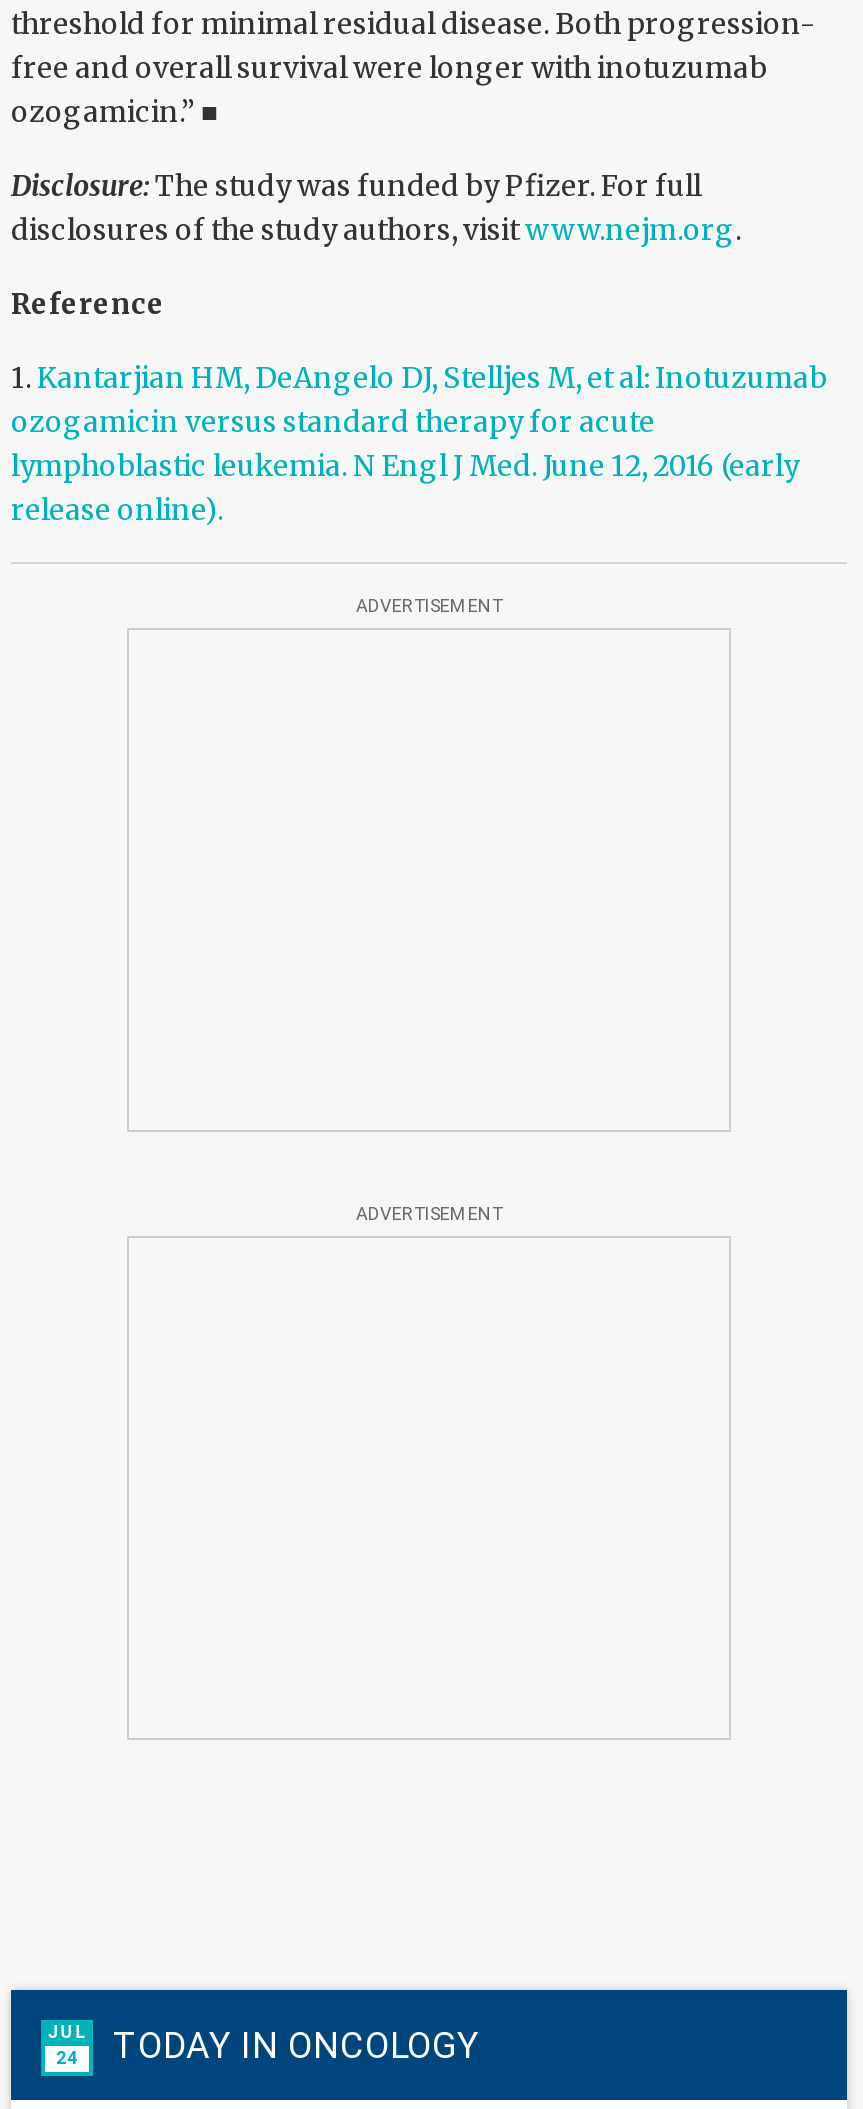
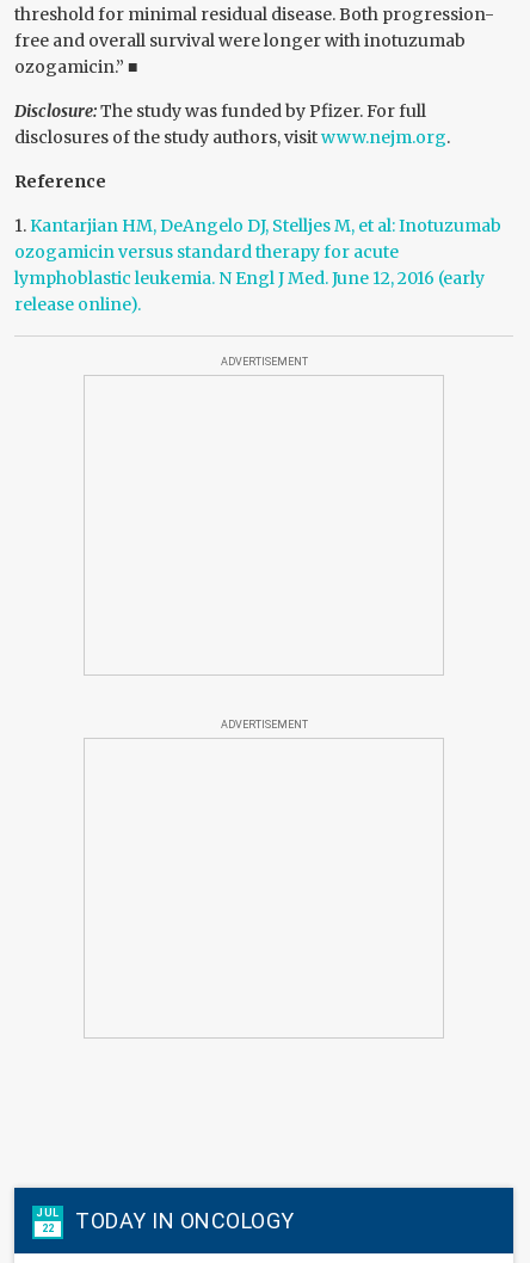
- JUL 24 TODAY IN ONCOLOGY
+ JUL 22 TODAY IN ONCOLOGY
